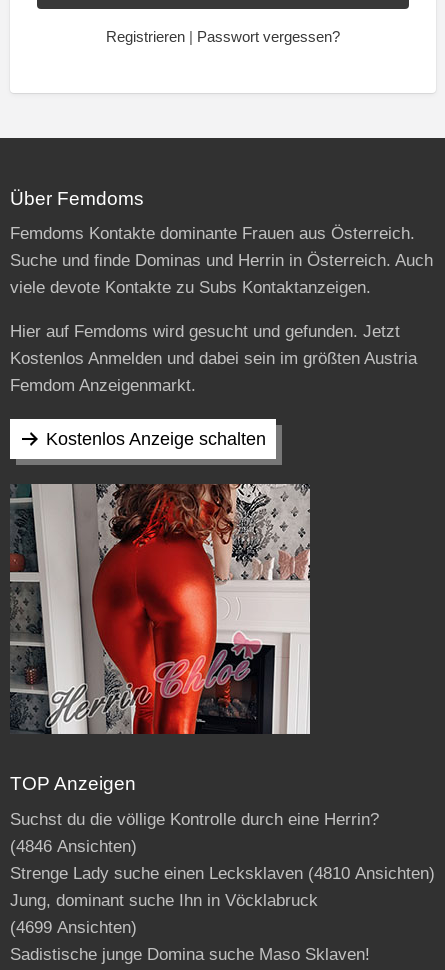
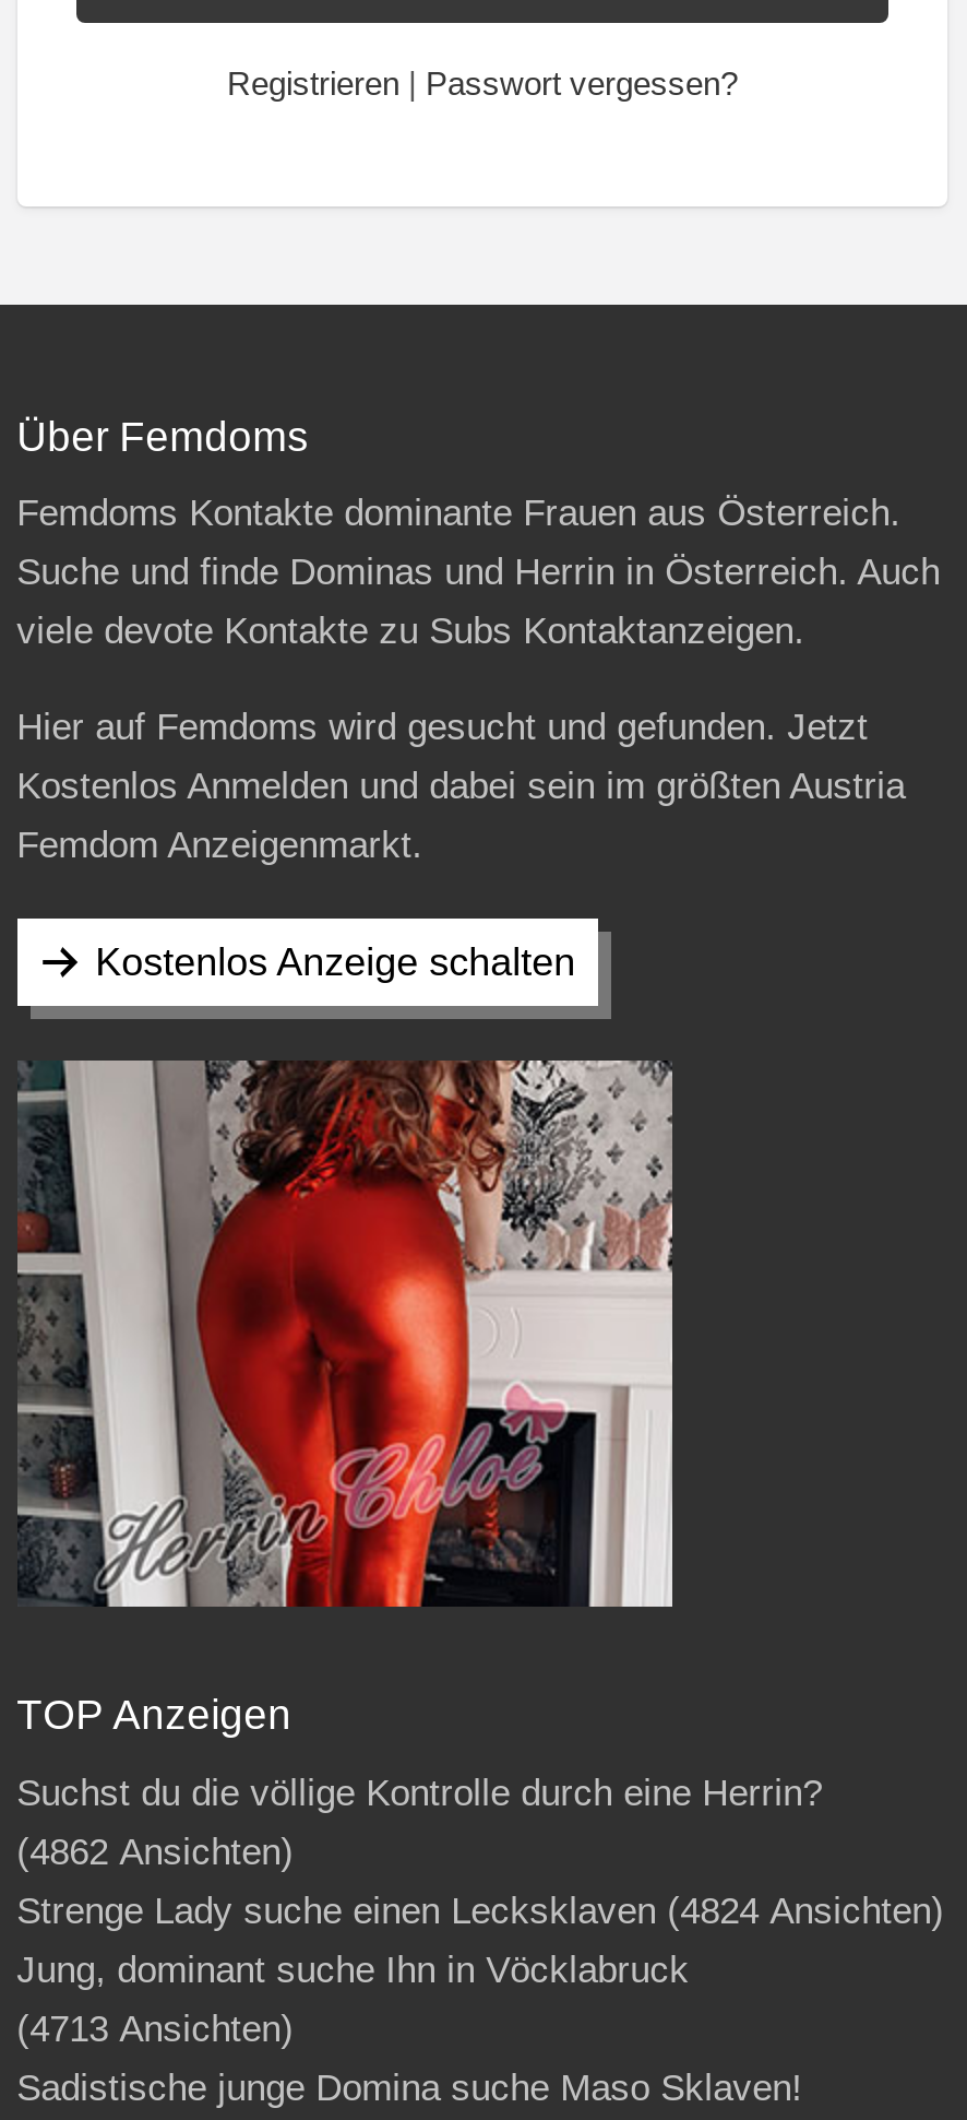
- (4846 Ansichten)
+ (4862 Ansichten)

- Strenge Lady suche einen Lecksklaven (4810 Ansichten)
+ Strenge Lady suche einen Lecksklaven (4824 Ansichten)

- (4699 Ansichten)
+ (4713 Ansichten)
